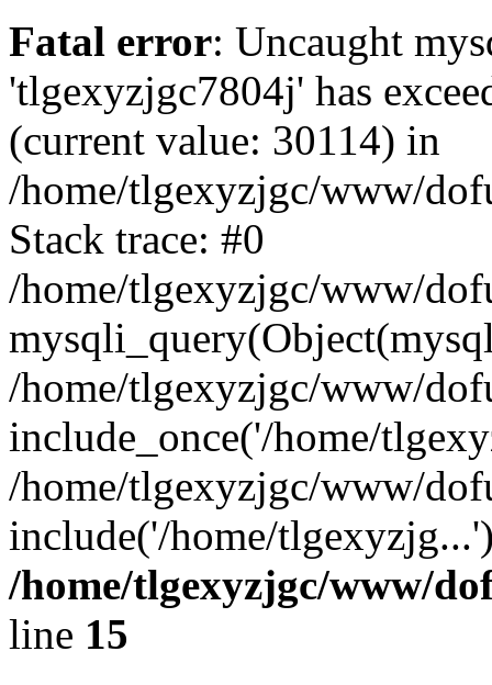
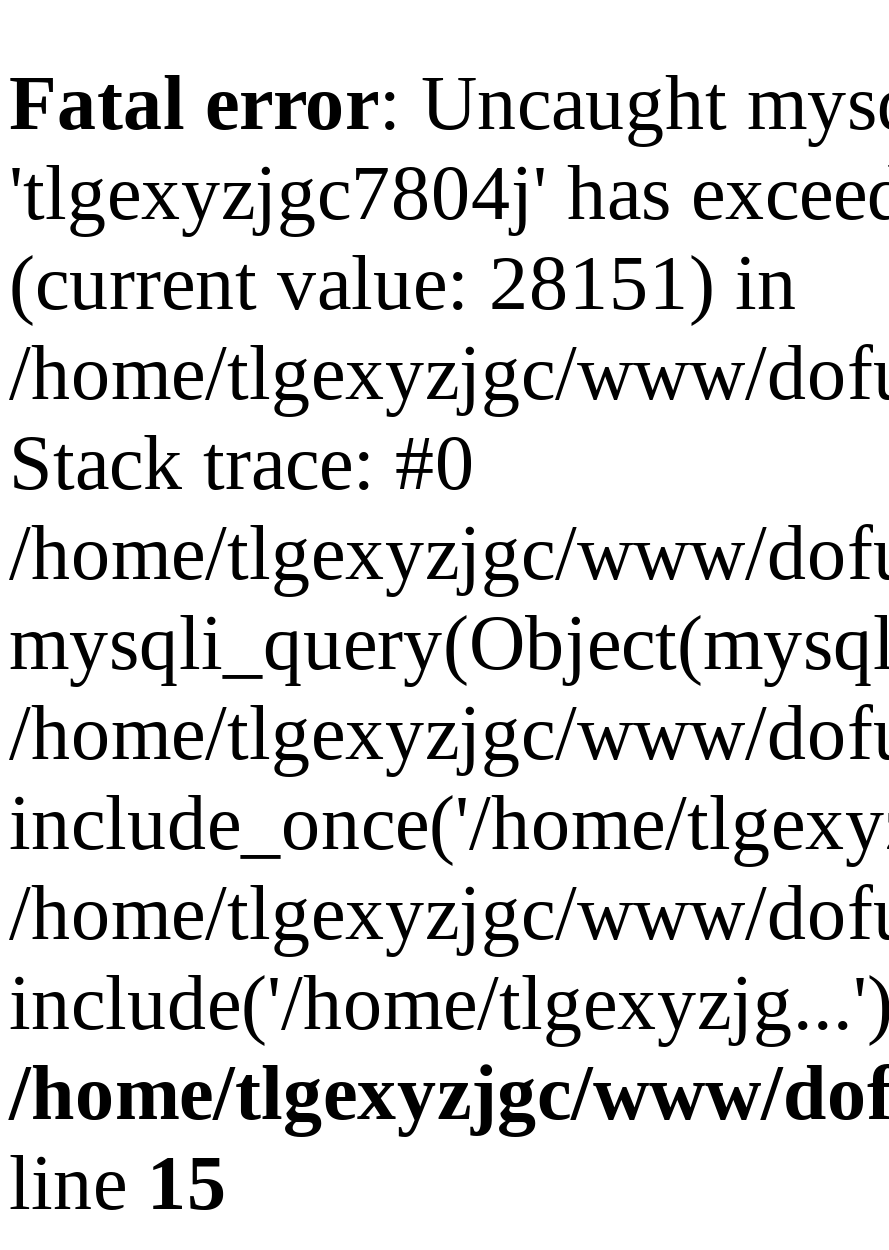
- (current value: 30114) in
+ (current value: 28151) in
